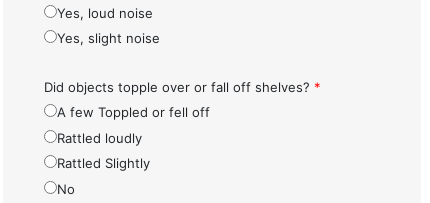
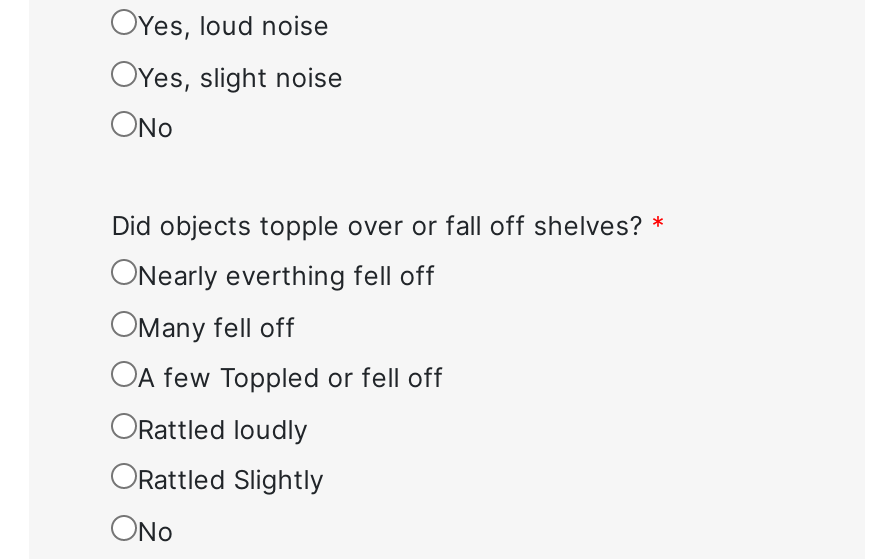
+ No

+ Nearly everthing fell off
+ Many fell off
